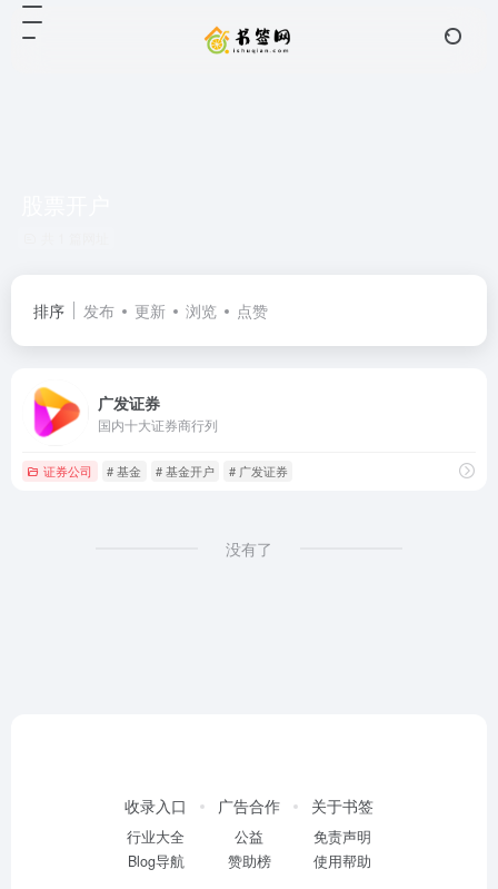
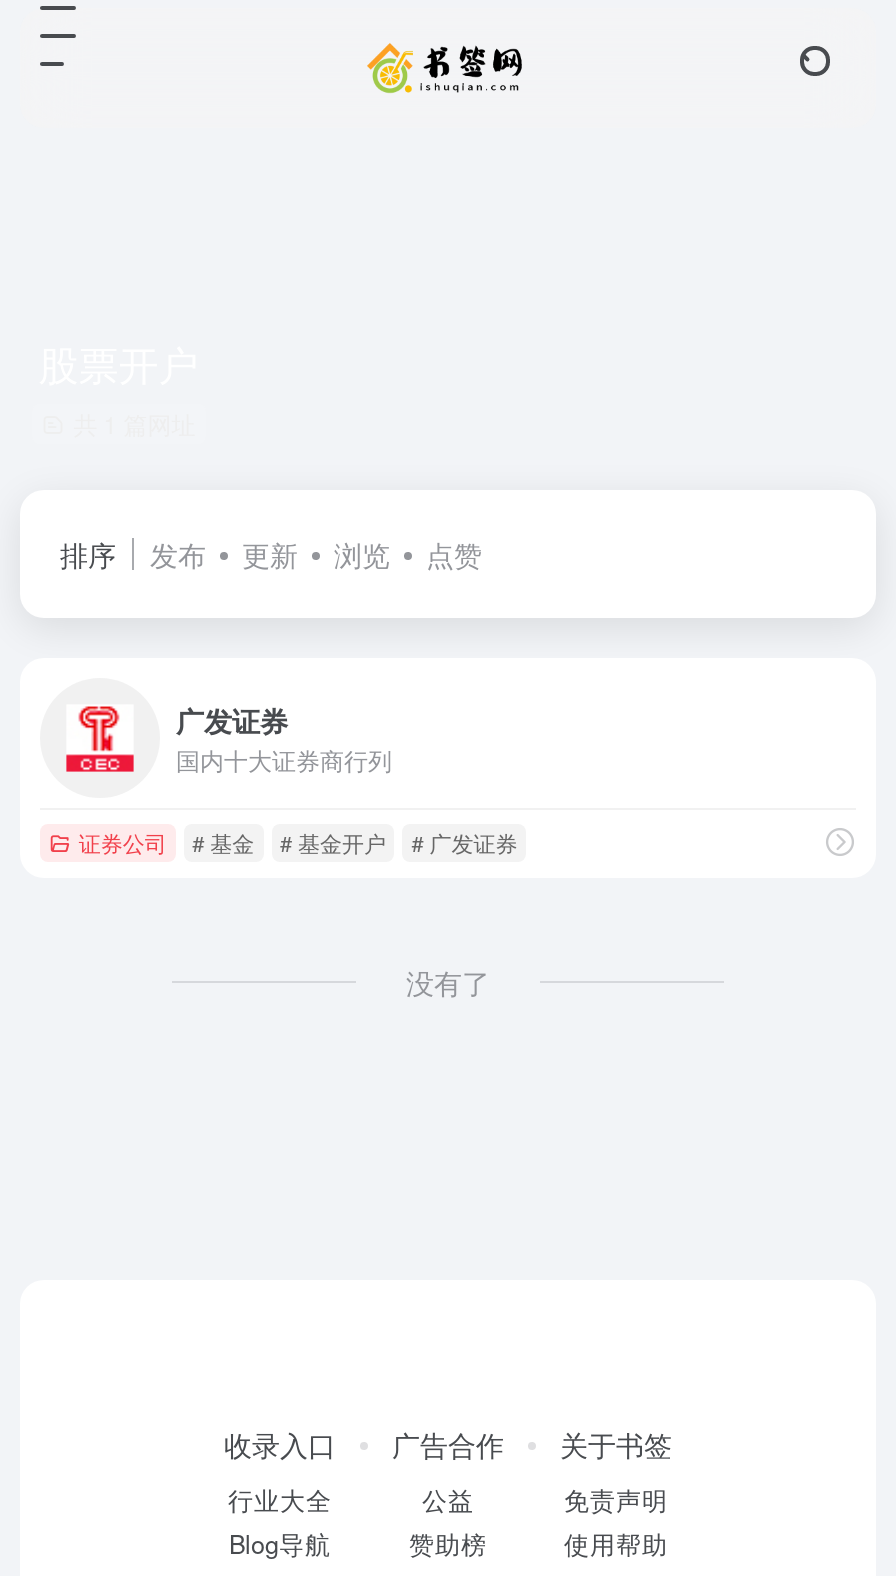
- [image]
+ [image]
